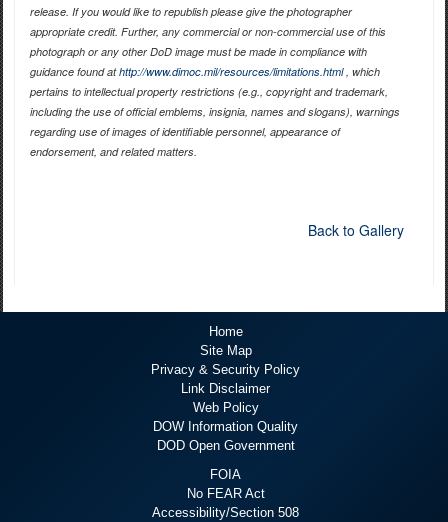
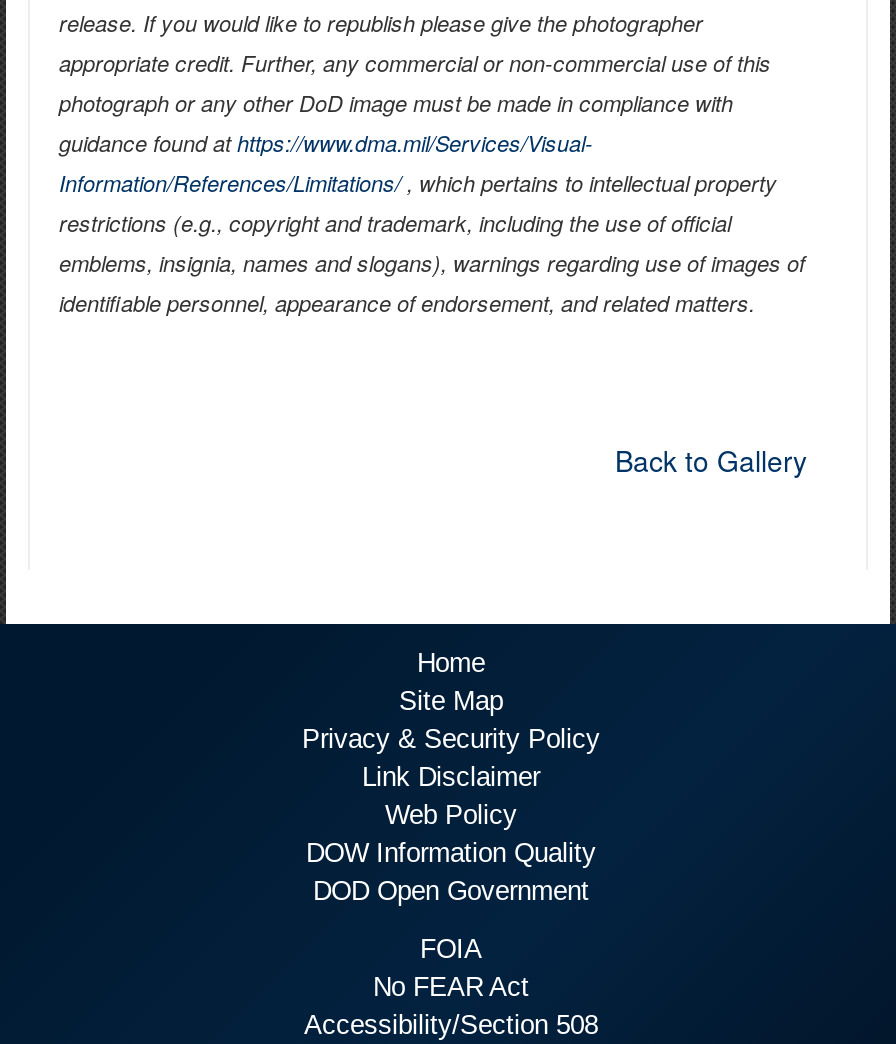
- guidance found at http://www.dimoc.mil/resources/limitations.html, which
- pertains to intellectual property restrictions (e.g., copyright and trademark,
- including the use of official emblems, insignia, names and slogans), warnings
- regarding use of images of identifiable personnel, appearance of
- endorsement, and related matters.
+ guidance found at https://www.dma.mil/Services/Visual-
+ Information/References/Limitations/, which pertains to intellectual property
+ restrictions (e.g., copyright and trademark, including the use of official
+ emblems, insignia, names and slogans), warnings regarding use of images of
+ identifiable personnel, appearance of endorsement, and related matters.
